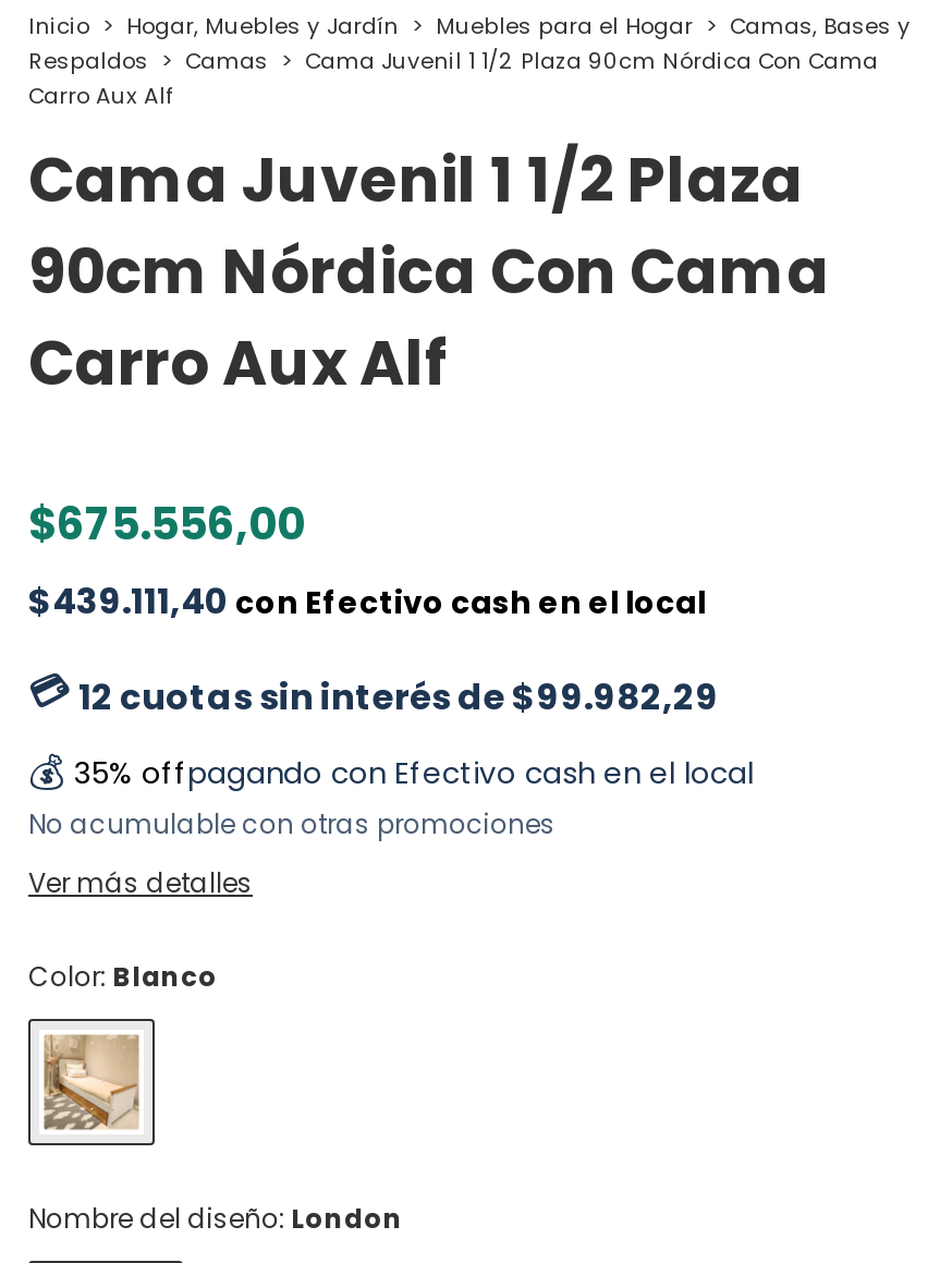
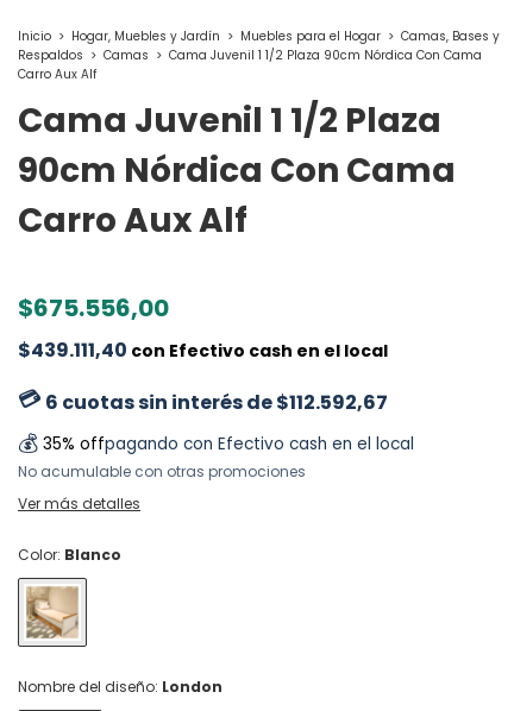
- 12 cuotas sin interés de $99.982,29
+ 6 cuotas sin interés de $112.592,67
